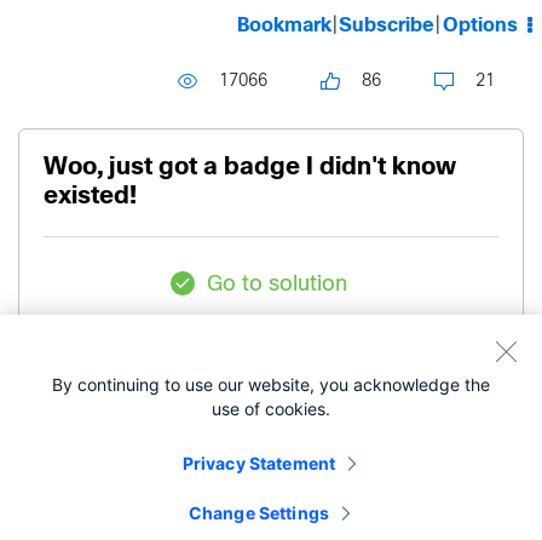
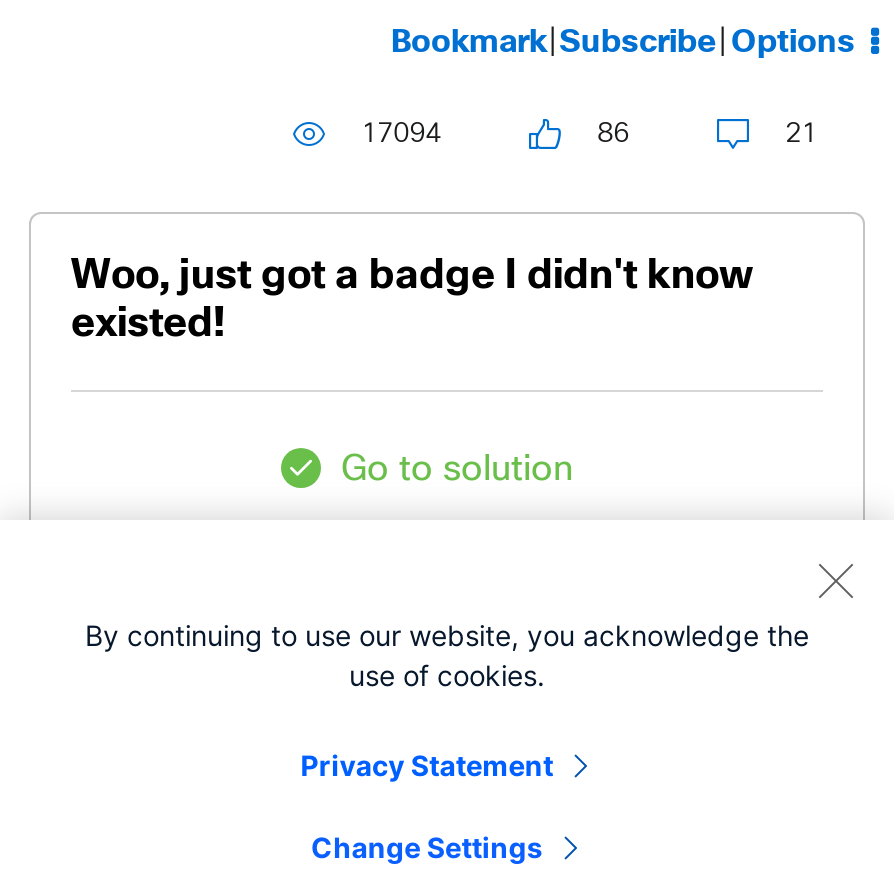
- 17066
+ 17094
